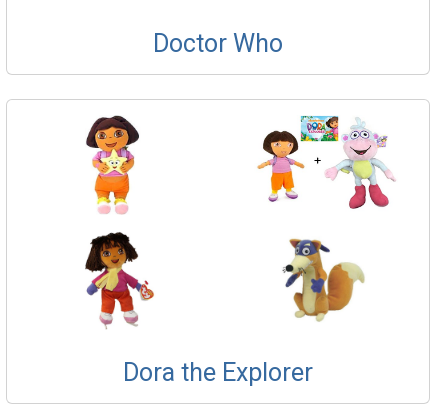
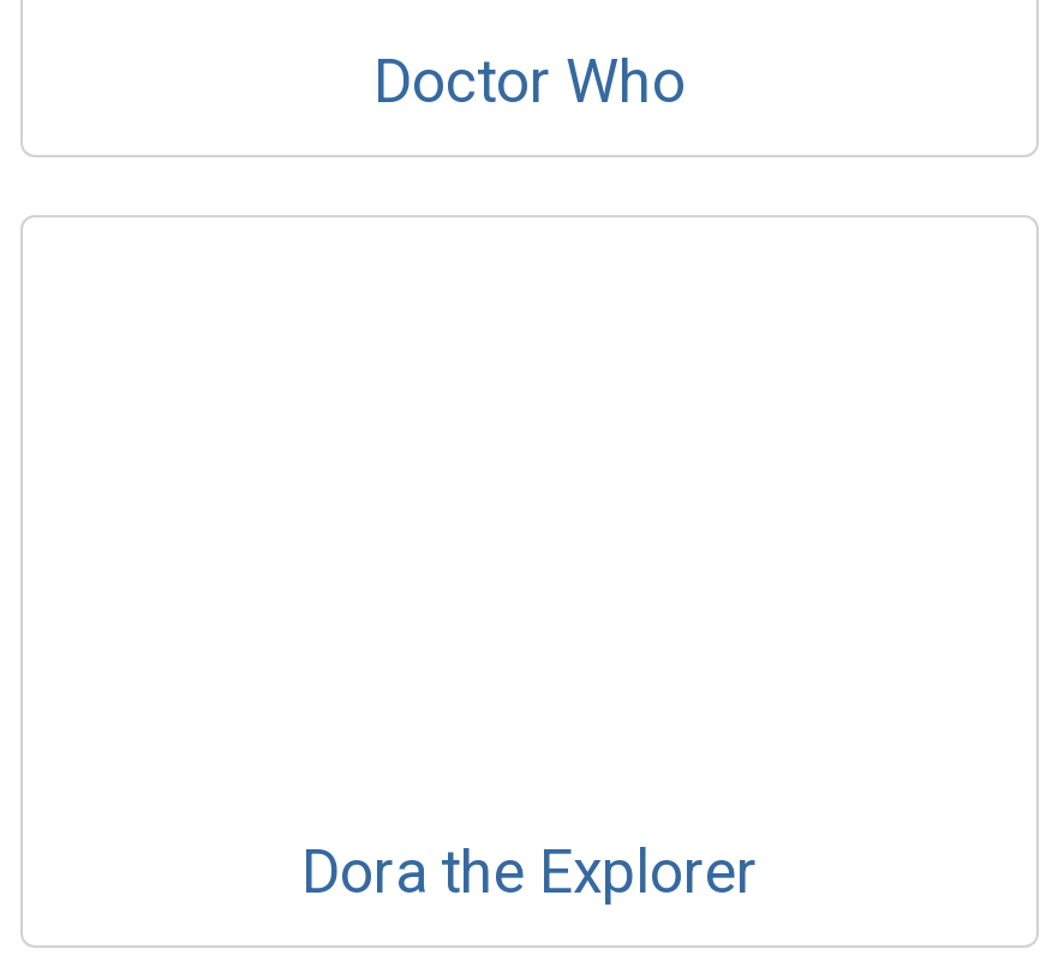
- [image]

- [image]

- [image]

- [image]
